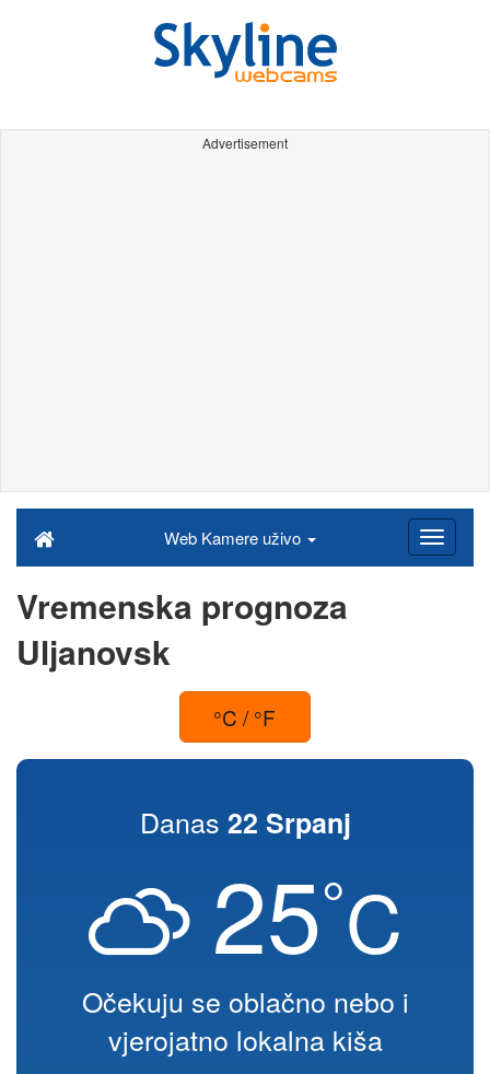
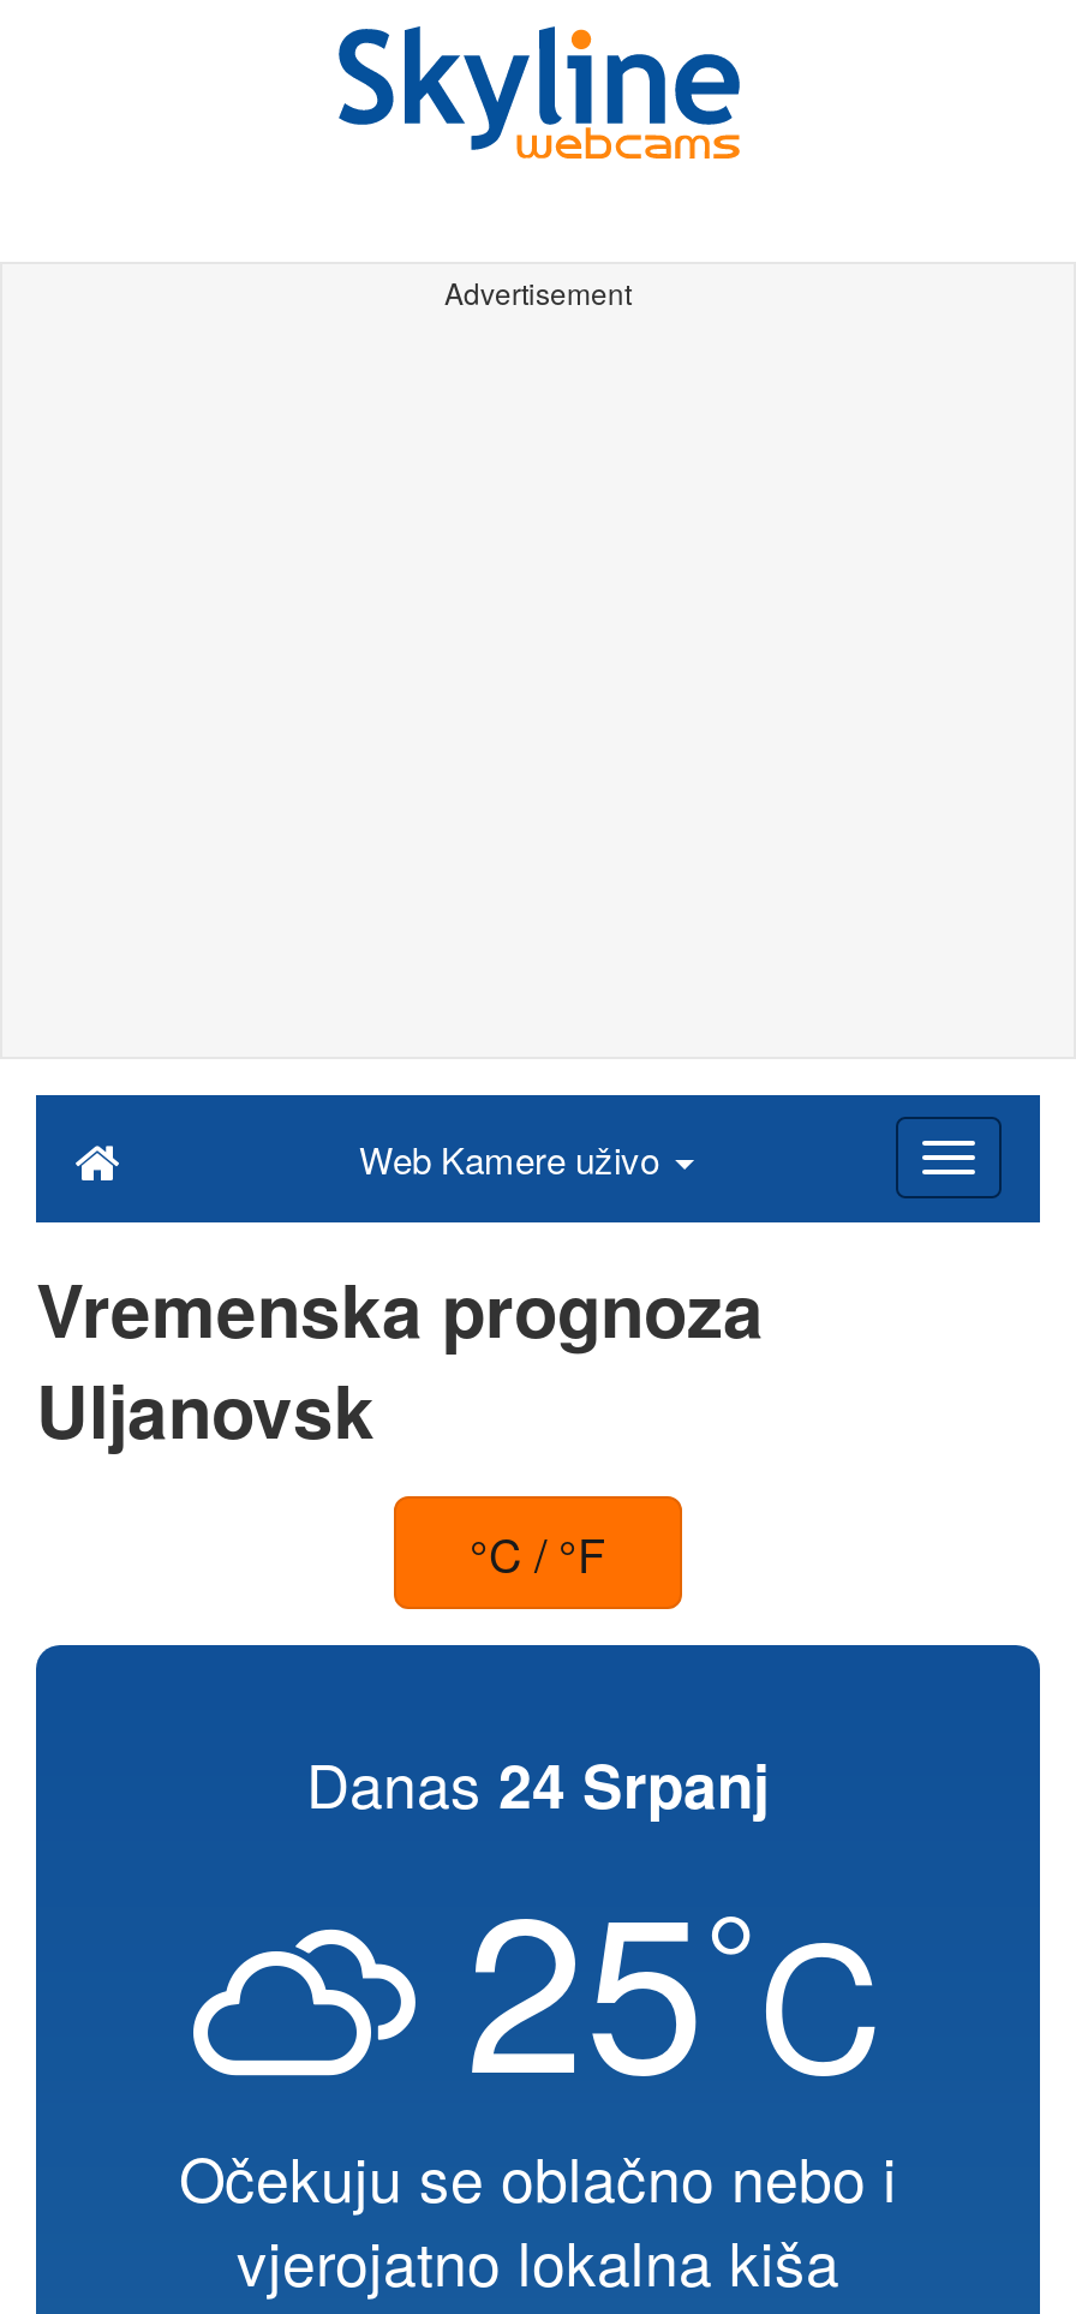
- Danas 22 Srpanj
+ Danas 24 Srpanj
